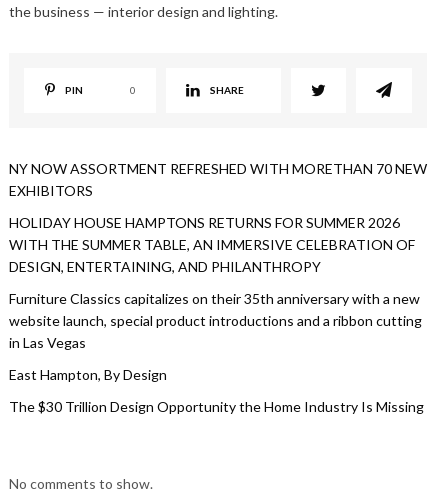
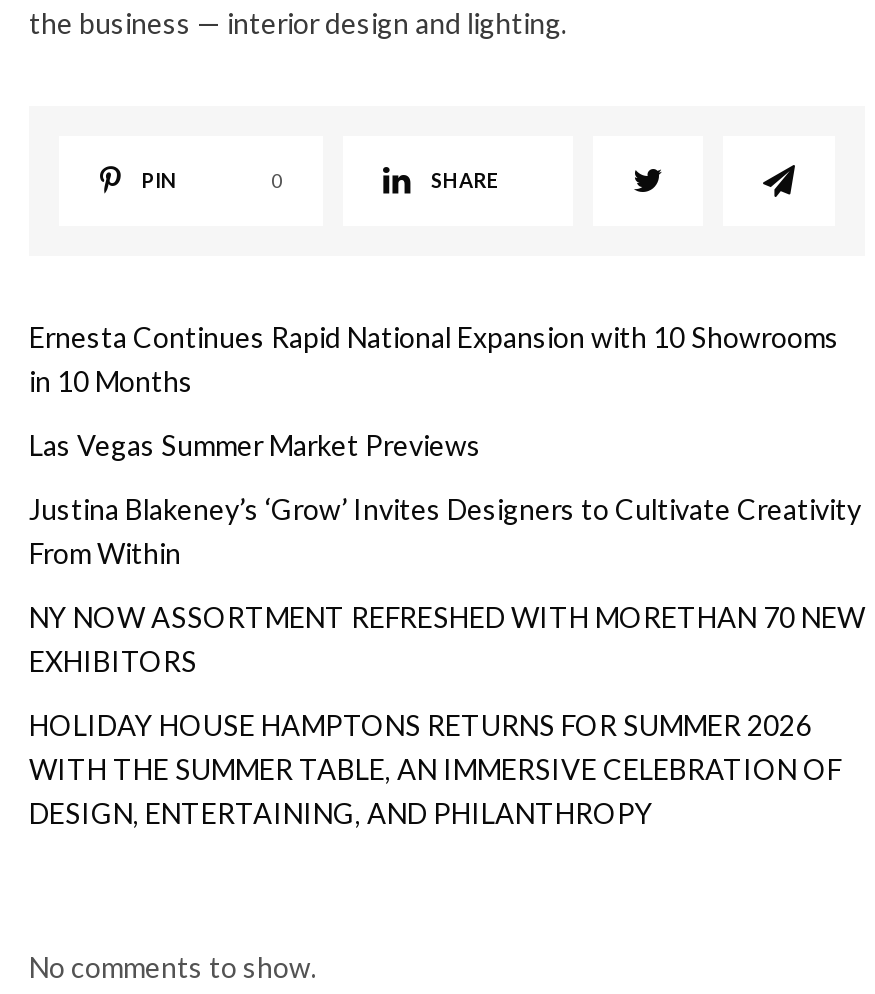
+ Ernesta Continues Rapid National Expansion with 10 Showrooms
+ in 10 Months
+ Las Vegas Summer Market Previews
+ Justina Blakeney’s ‘Grow’ Invites Designers to Cultivate Creativity
+ From Within

moved down: NY NOW ASSORTMENT REFRESHED WITH MORETHAN 70 NEW | EXHIBITORS | HOLIDAY HOUSE HAMPTONS RETURNS FOR SUMMER 2026 | WITH THE SUMMER TABLE, AN IMMERSIVE CELEBRATION OF | DESIGN, ENTERTAINING, AND PHILANTHROPY

- Furniture Classics capitalizes on their 35th anniversary with a new
- website launch, special product introductions and a ribbon cutting
- in Las Vegas
- East Hampton, By Design
- The $30 Trillion Design Opportunity the Home Industry Is Missing
